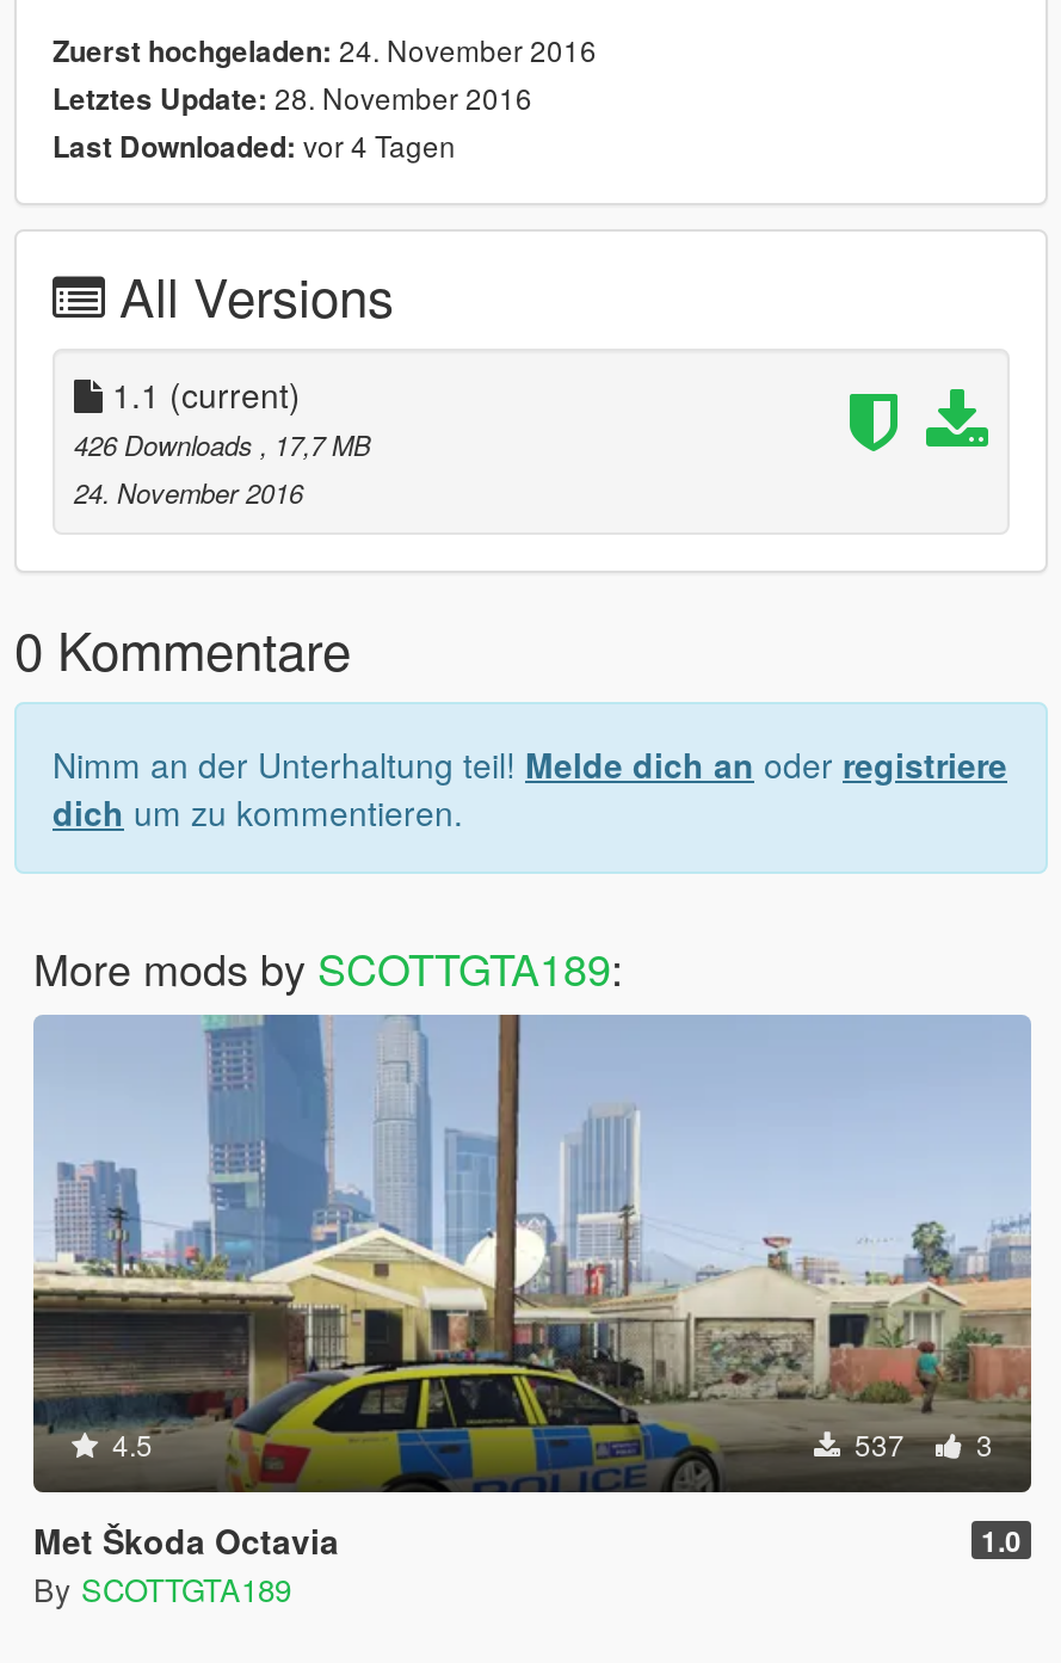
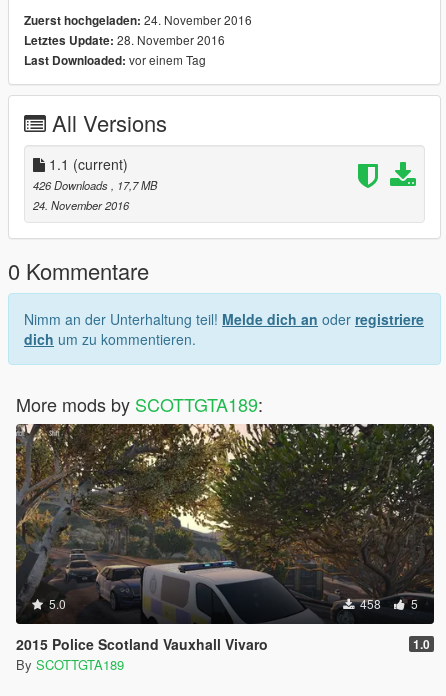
- Last Downloaded: vor 4 Tagen
+ Last Downloaded: vor einem Tag

- [image]
- 4.5
- 537
- 3
+ [image]
+ 5.0
+ 458
+ 5

- Met Škoda Octavia
+ 2015 Police Scotland Vauxhall Vivaro
